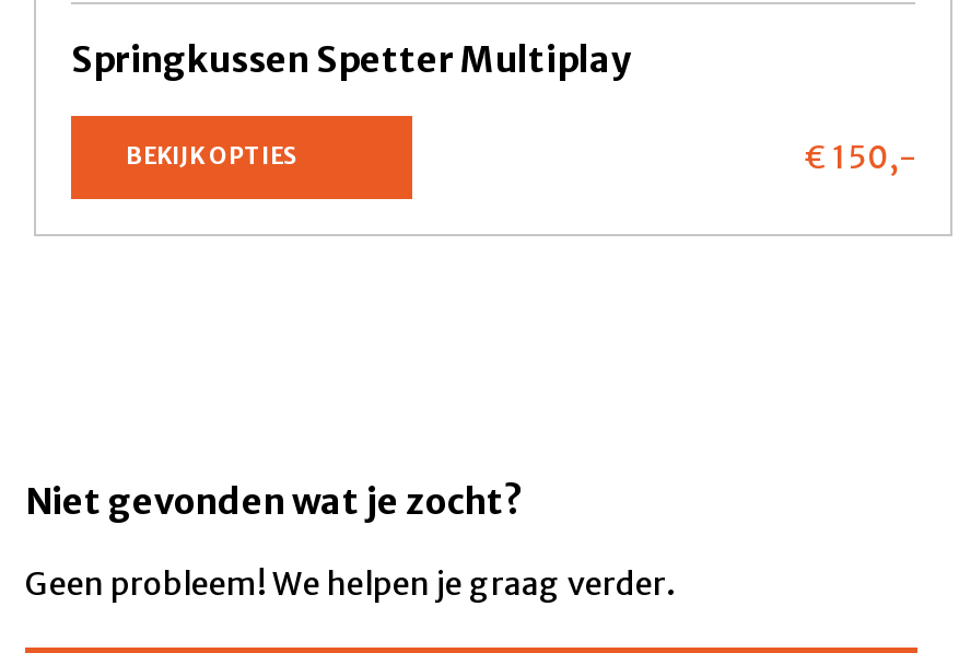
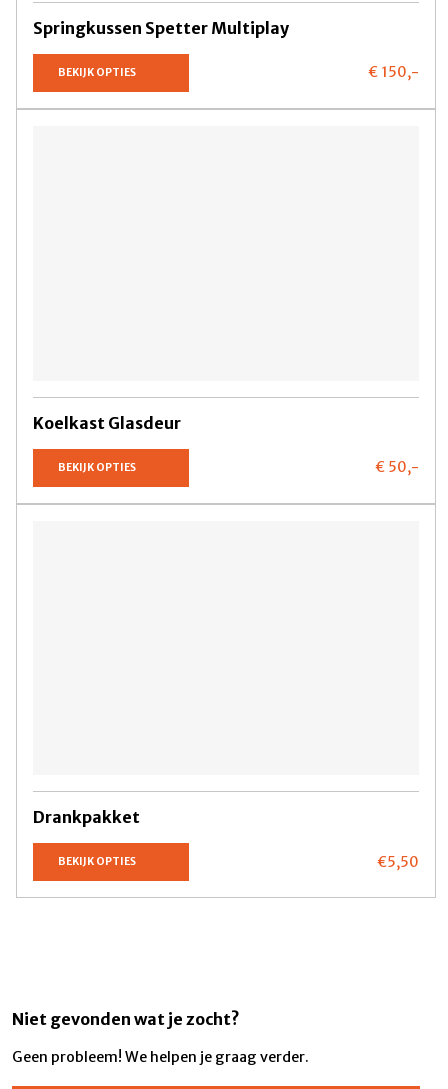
+ Koelkast Glasdeur
+ BEKIJK OPTIES
+ € 50,-

+ Drankpakket
+ BEKIJK OPTIES
+ €5,50
